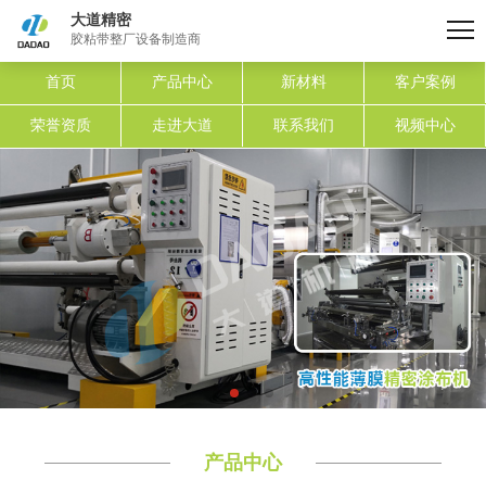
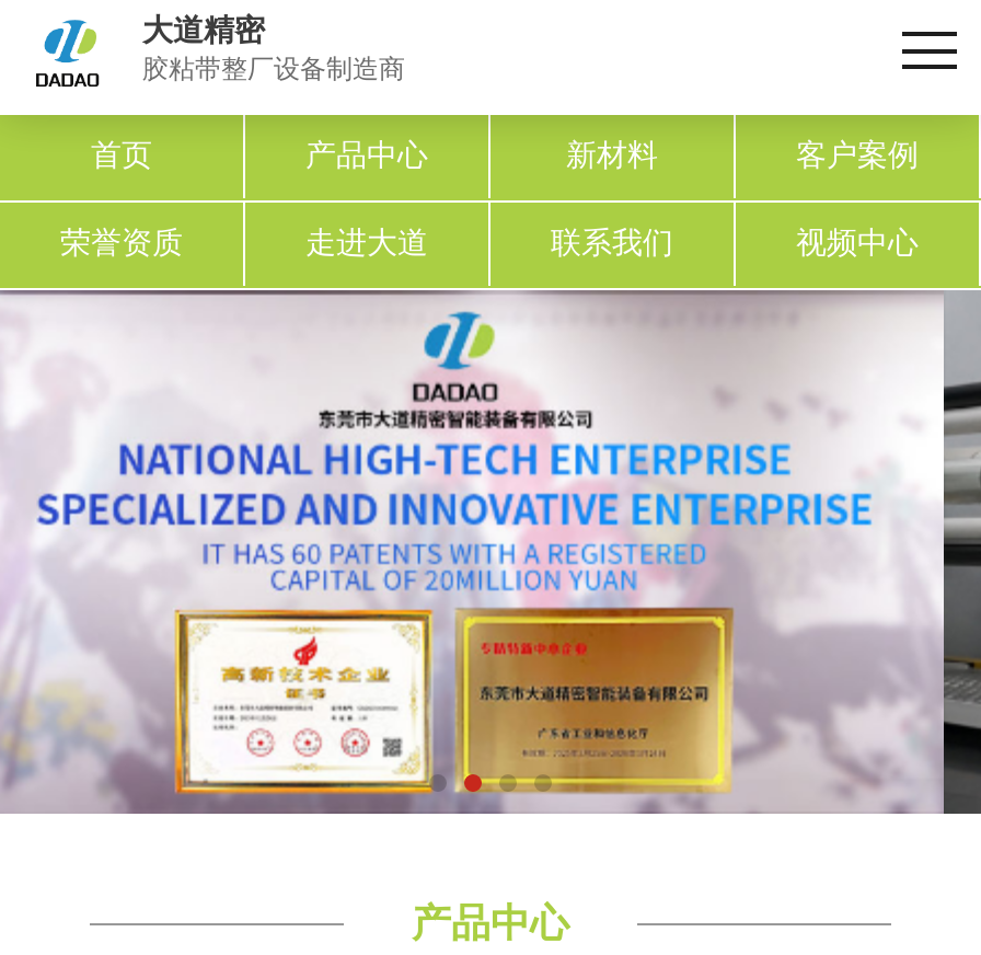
- [image]
+ [image]
